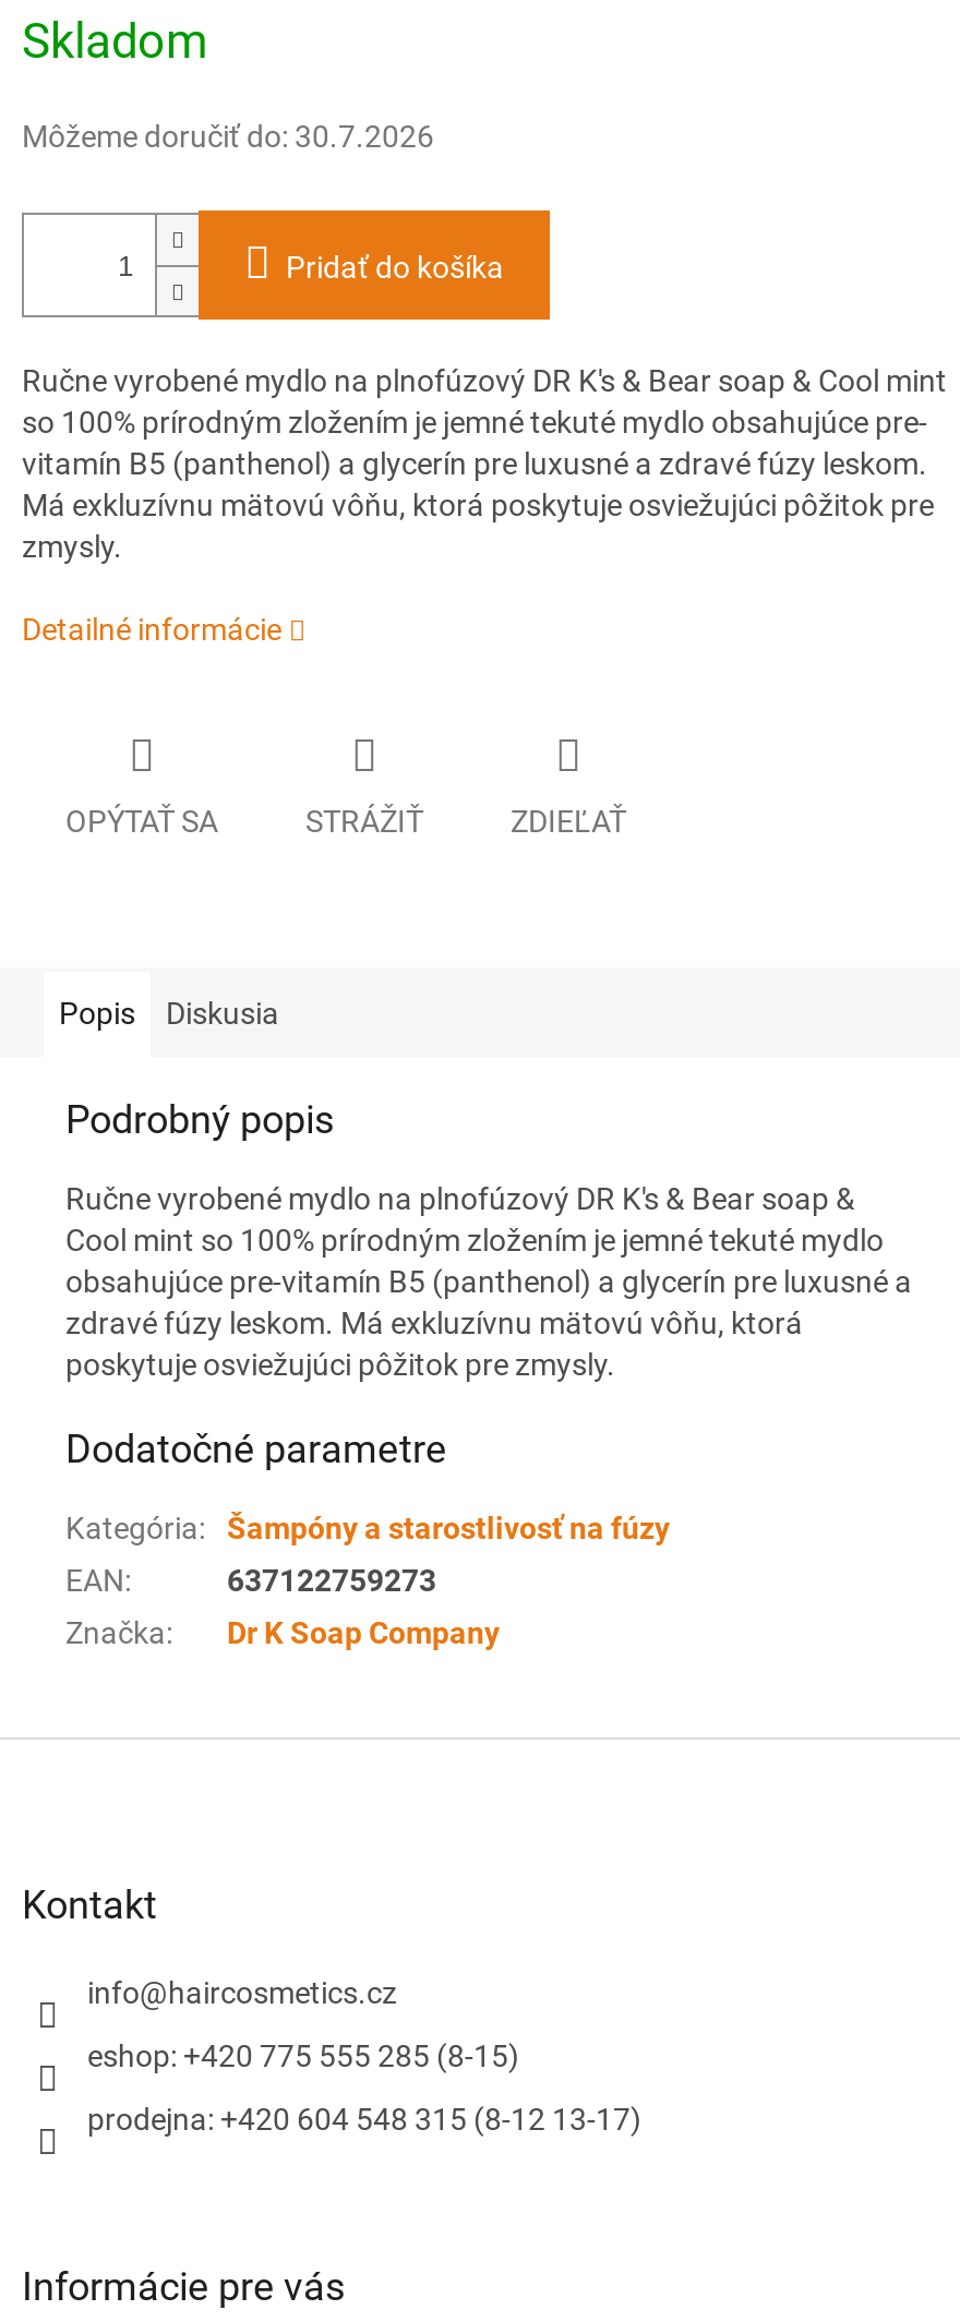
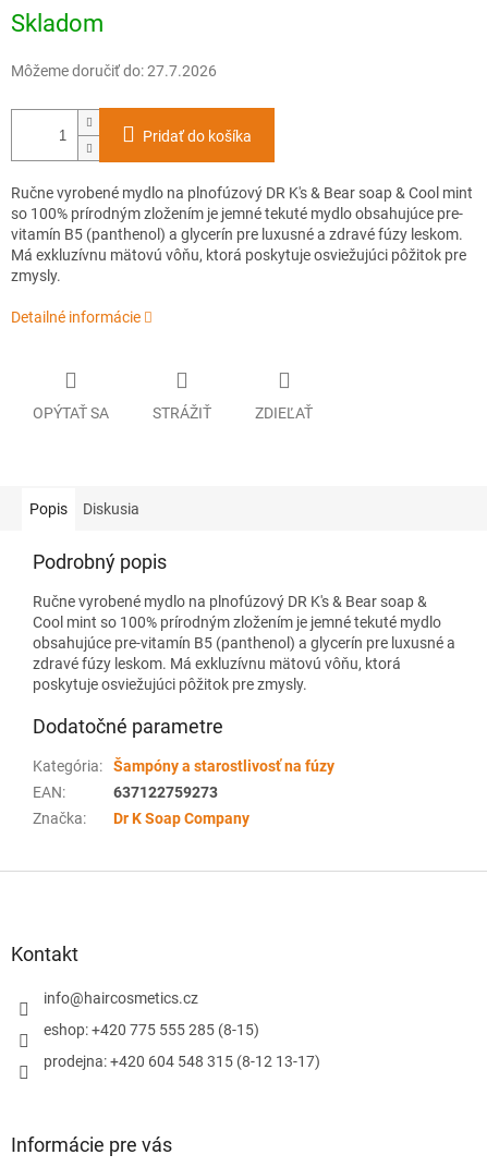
- Môžeme doručiť do: 30.7.2026
+ Môžeme doručiť do: 27.7.2026
